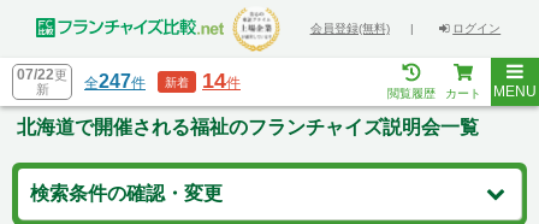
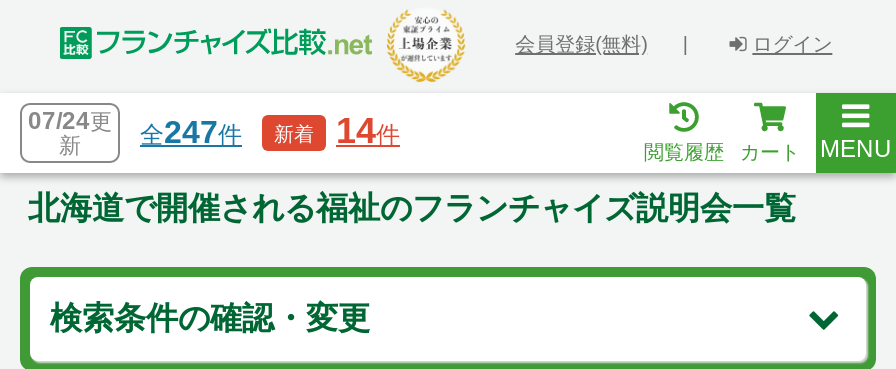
- 07/22更 全247件 新着 14件
+ 07/24更 全247件 新着 14件
